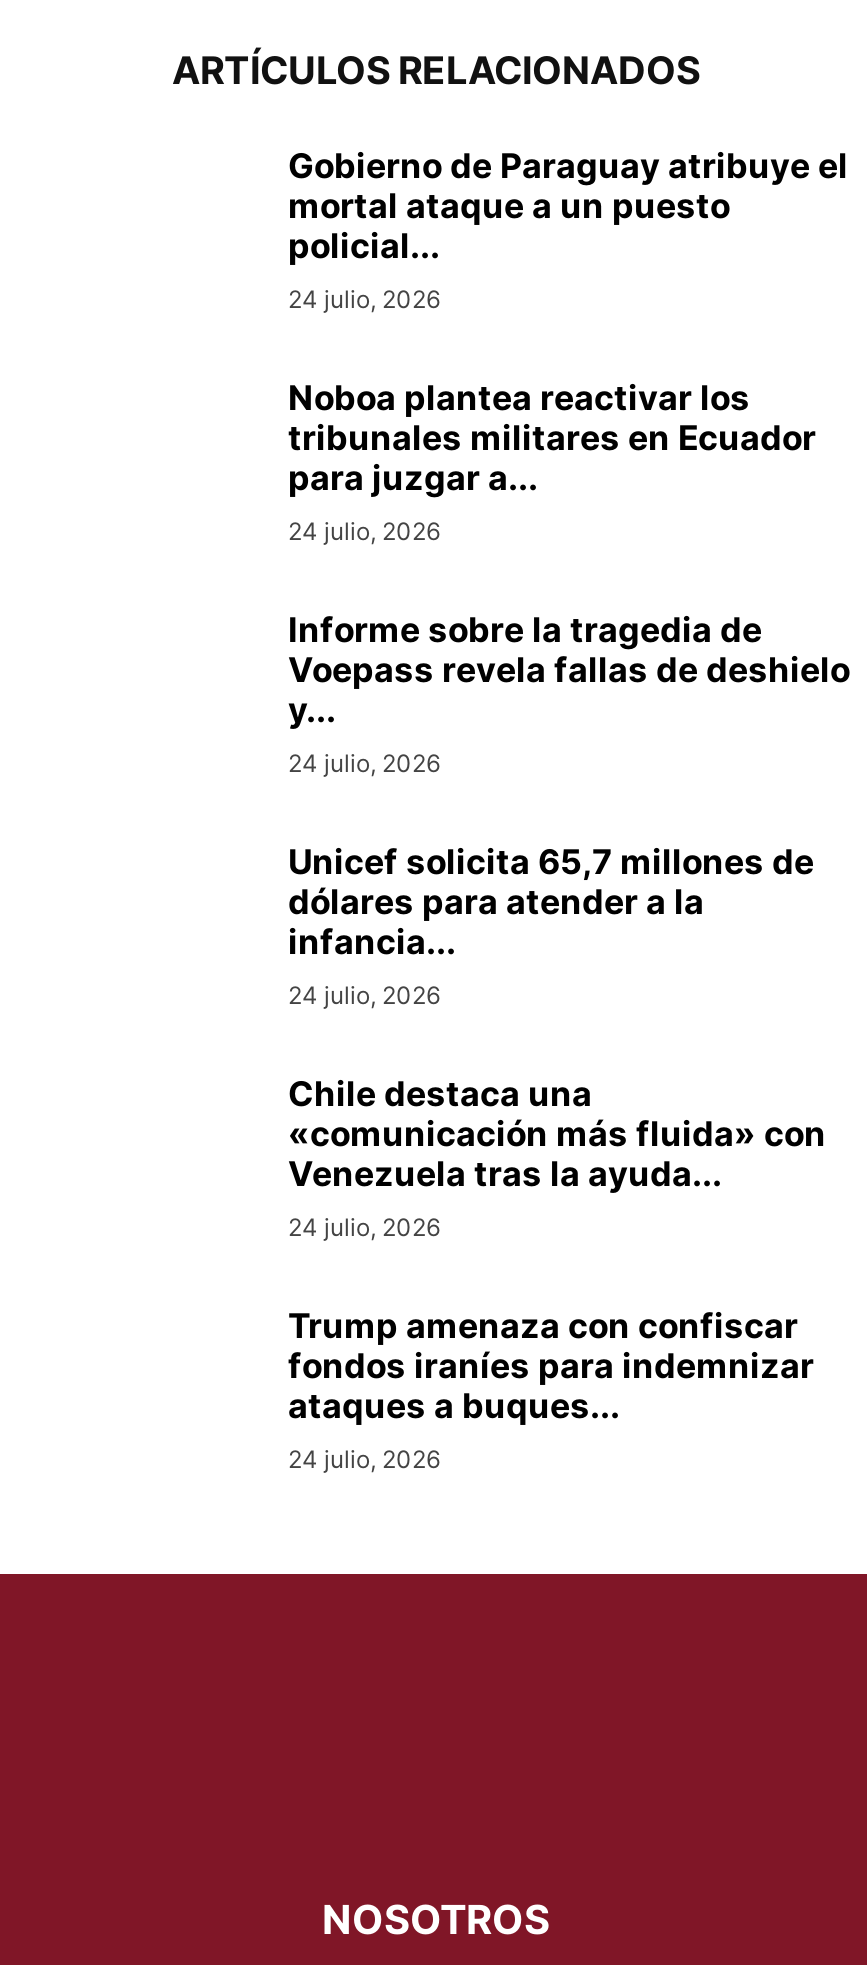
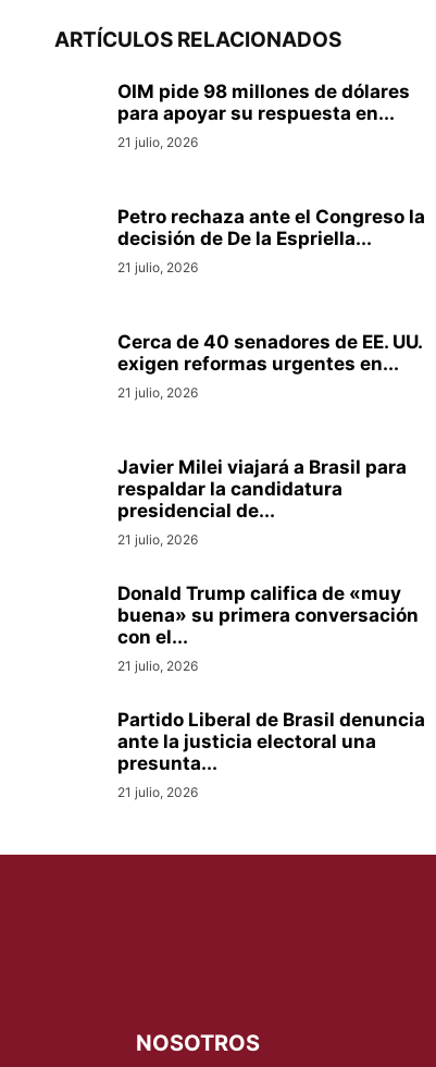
- Gobierno de Paraguay atribuye el
- mortal ataque a un puesto
- policial...
- 24 julio, 2026
+ OIM pide 98 millones de dólares
+ para apoyar su respuesta en...
+ 21 julio, 2026

- Noboa plantea reactivar los
- tribunales militares en Ecuador
- para juzgar a...
- 24 julio, 2026
+ Petro rechaza ante el Congreso la
+ decisión de De la Espriella...
+ 21 julio, 2026

- Informe sobre la tragedia de
- Voepass revela fallas de deshielo
- y...
- 24 julio, 2026
+ Cerca de 40 senadores de EE. UU.
+ exigen reformas urgentes en...
+ 21 julio, 2026

- Unicef solicita 65,7 millones de
- dólares para atender a la
- infancia...
- 24 julio, 2026
+ Javier Milei viajará a Brasil para
+ respaldar la candidatura
+ presidencial de...
+ 21 julio, 2026

- Chile destaca una
- «comunicación más fluida» con
- Venezuela tras la ayuda...
- 24 julio, 2026
+ Donald Trump califica de «muy
+ buena» su primera conversación
+ con el...
+ 21 julio, 2026

- Trump amenaza con confiscar
- fondos iraníes para indemnizar
- ataques a buques...
- 24 julio, 2026
+ Partido Liberal de Brasil denuncia
+ ante la justicia electoral una
+ presunta...
+ 21 julio, 2026
